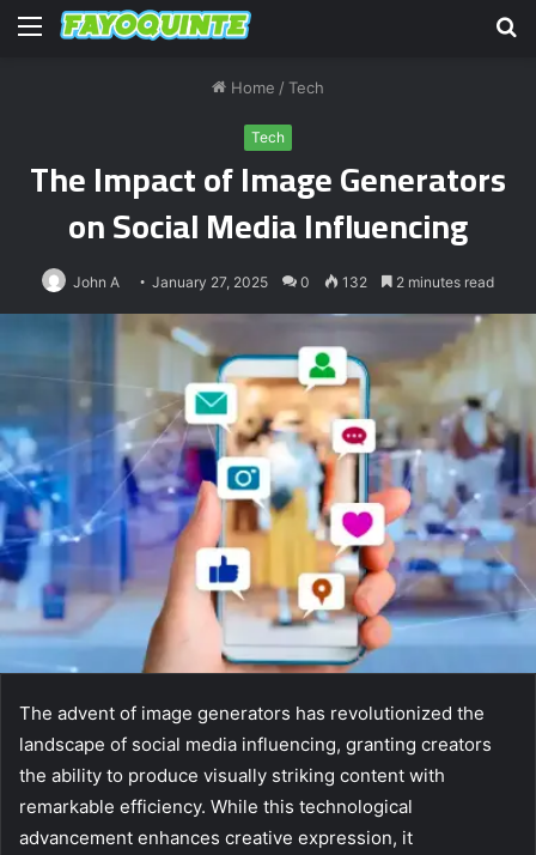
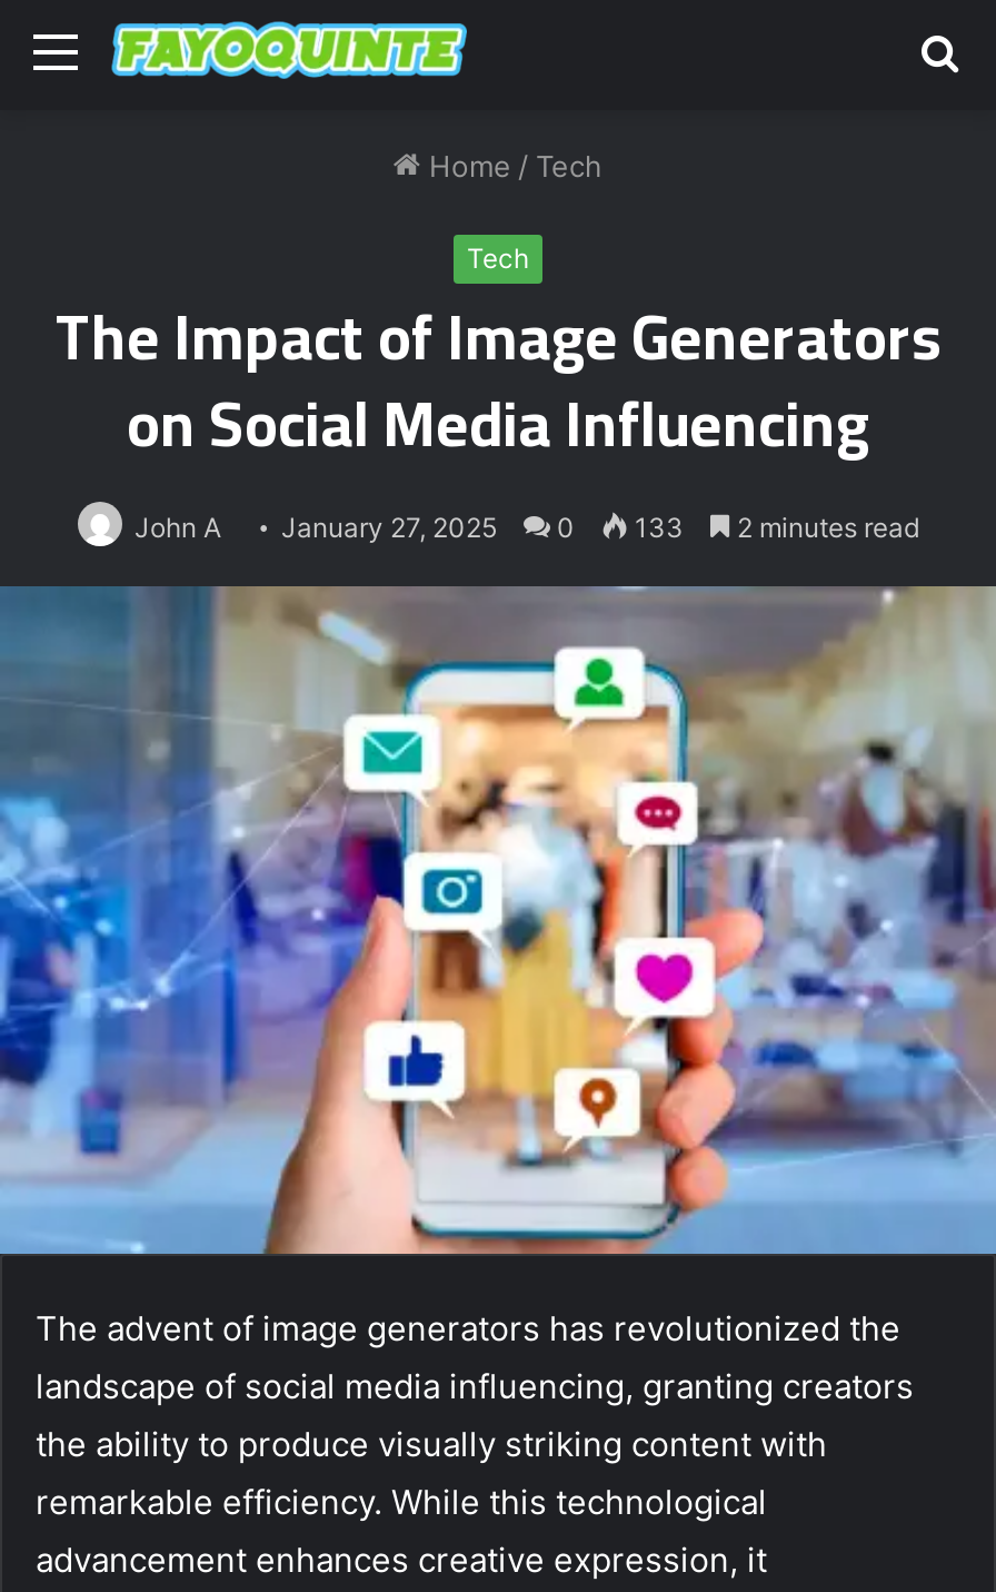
- John A January 27, 2025 0 132 2 minutes read
+ John A January 27, 2025 0 133 2 minutes read
